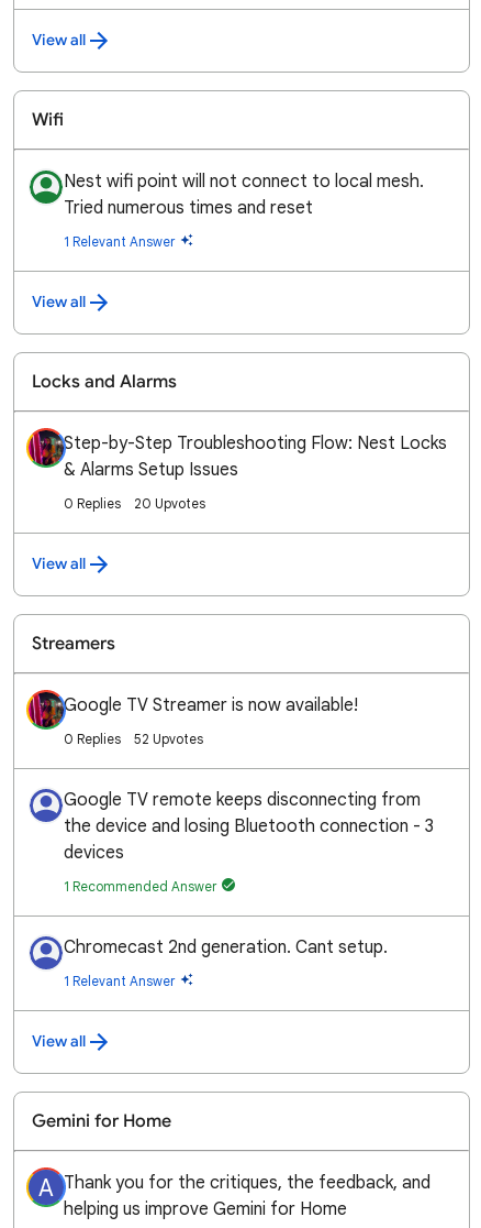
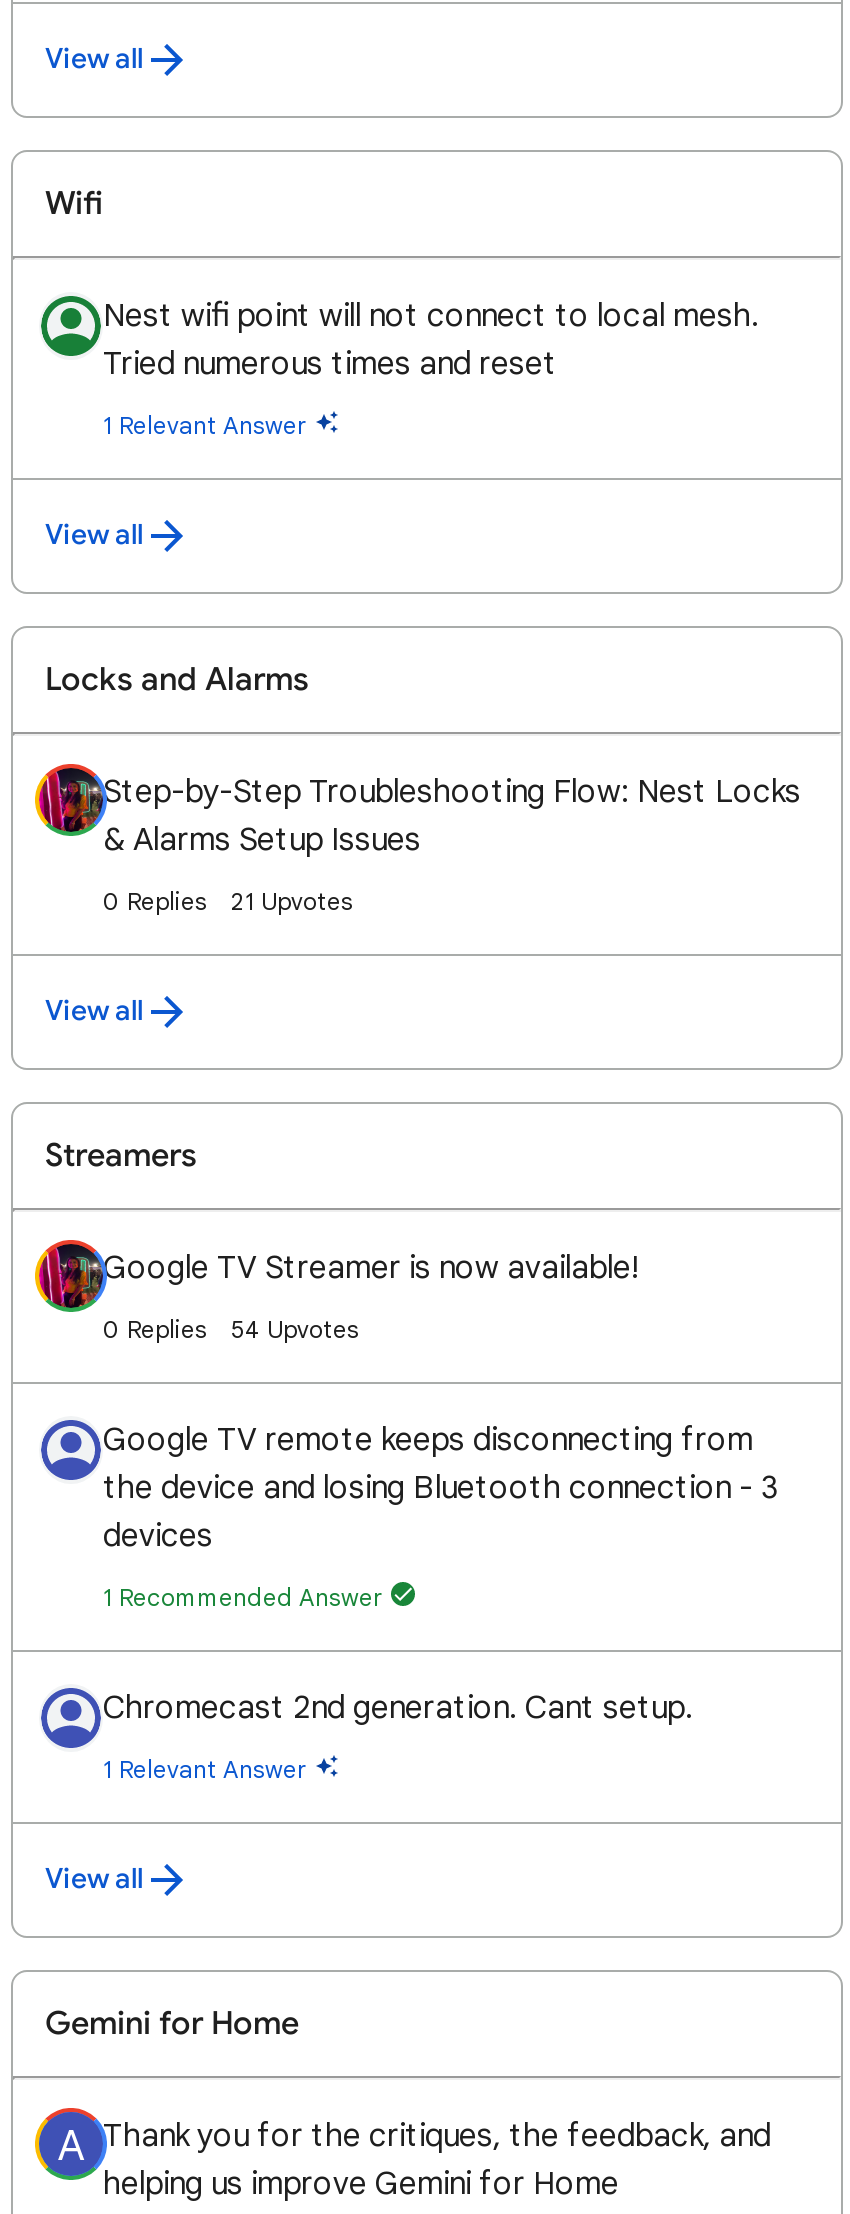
- 20 Upvotes
+ 21 Upvotes

- 52 Upvotes
+ 54 Upvotes
